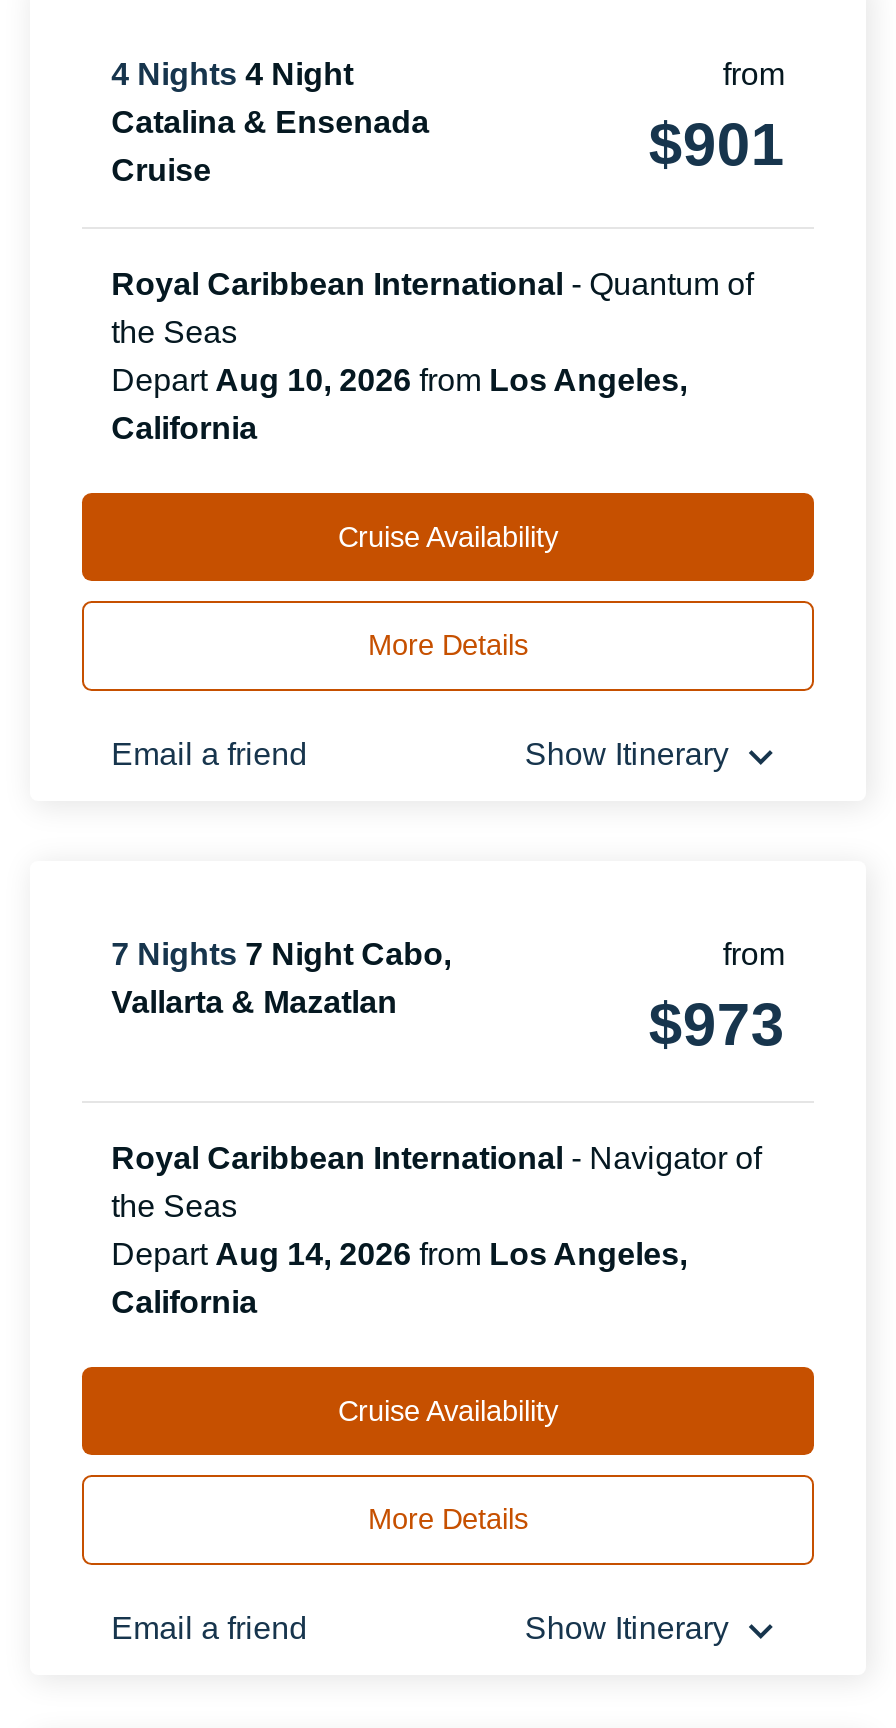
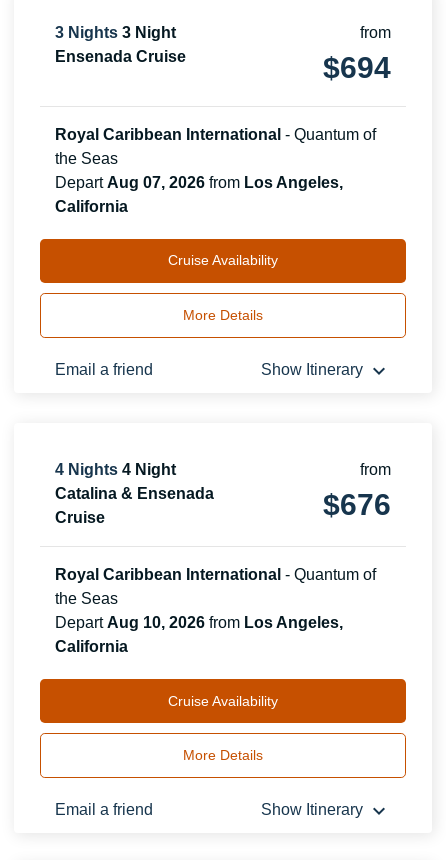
moved down: 4 Nights 4 Night | Catalina & Ensenada | Cruise

+ 3 Nights 3 Night
+ Ensenada Cruise

- $901
+ $694

+ Depart Aug 07, 2026 from Los Angeles,

moved down: Depart Aug 10, 2026 from Los Angeles,

- 7 Nights 7 Night Cabo,
- Vallarta & Mazatlan

- $973
+ $676

- Royal Caribbean International - Navigator of
+ Royal Caribbean International - Quantum of

- Depart Aug 14, 2026 from Los Angeles,
